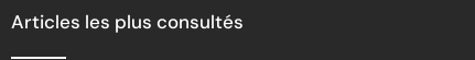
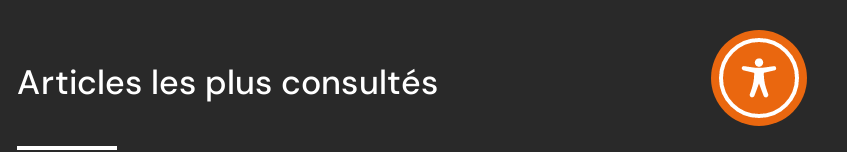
+ [image]
